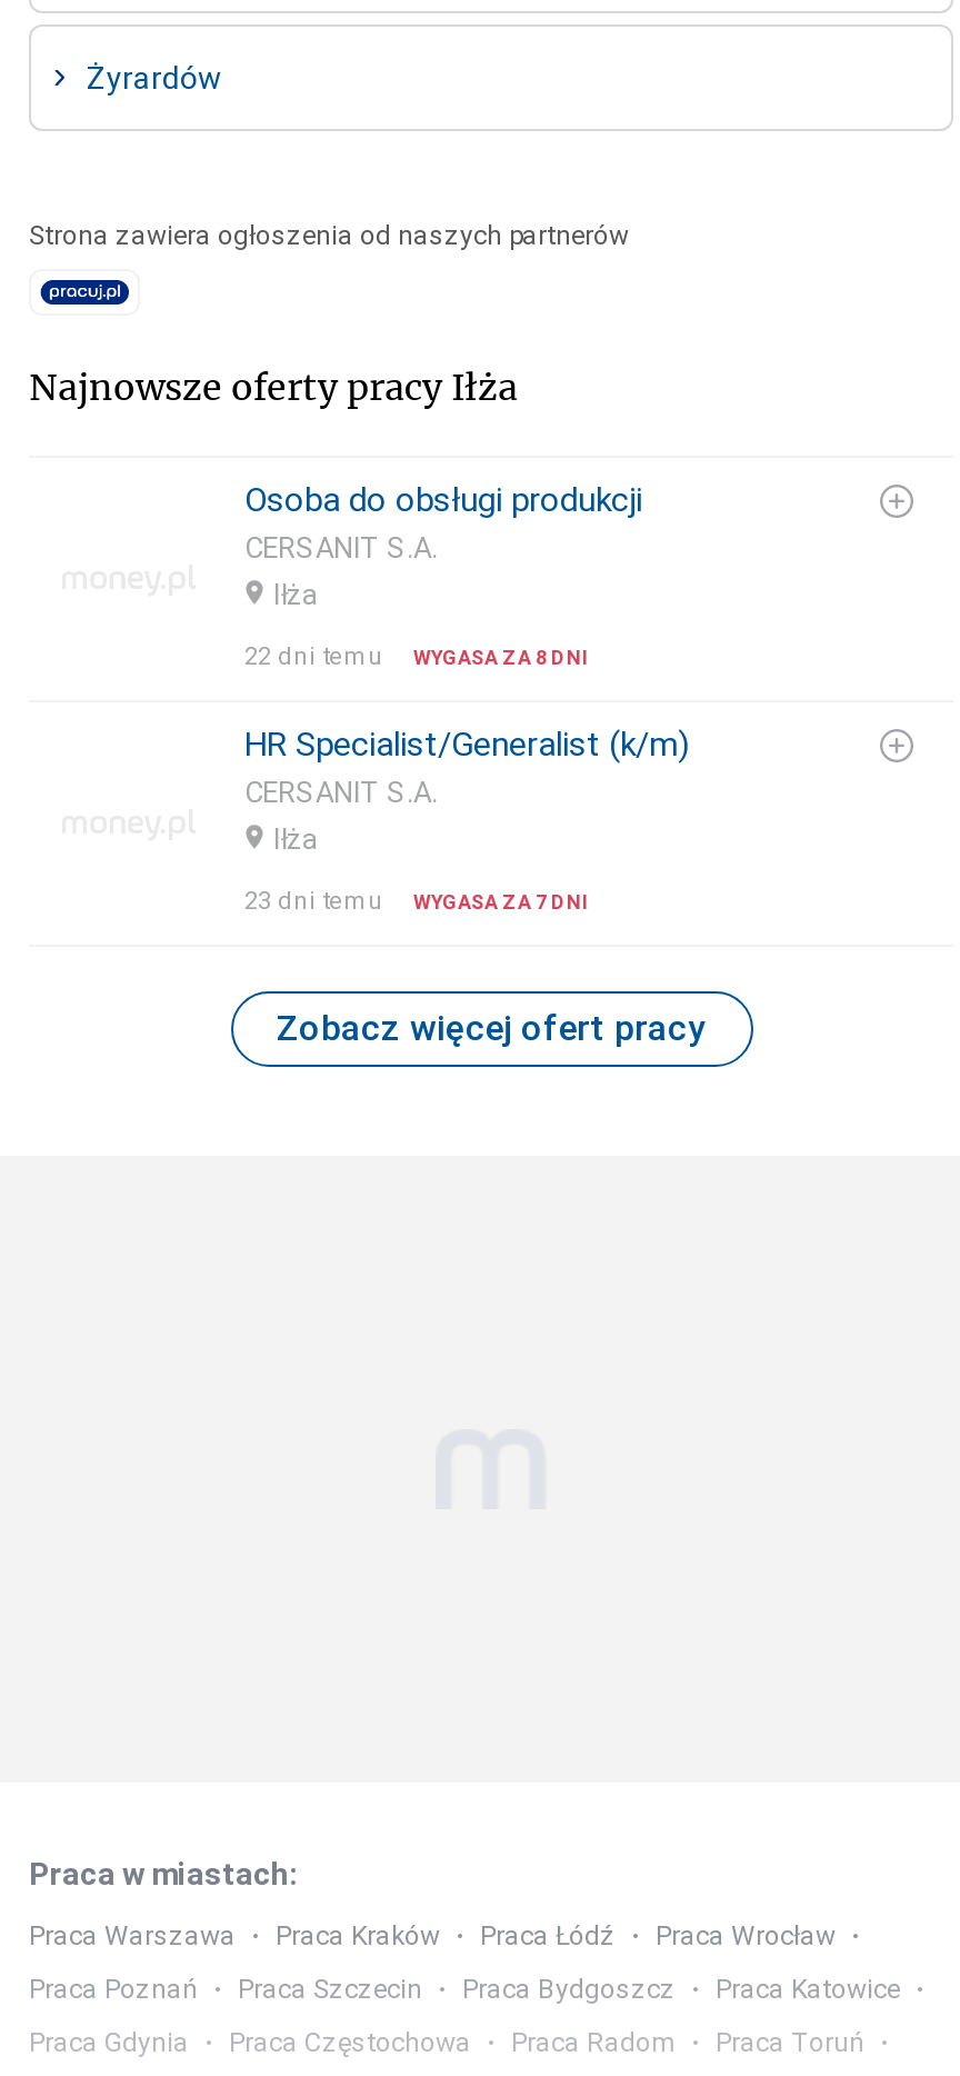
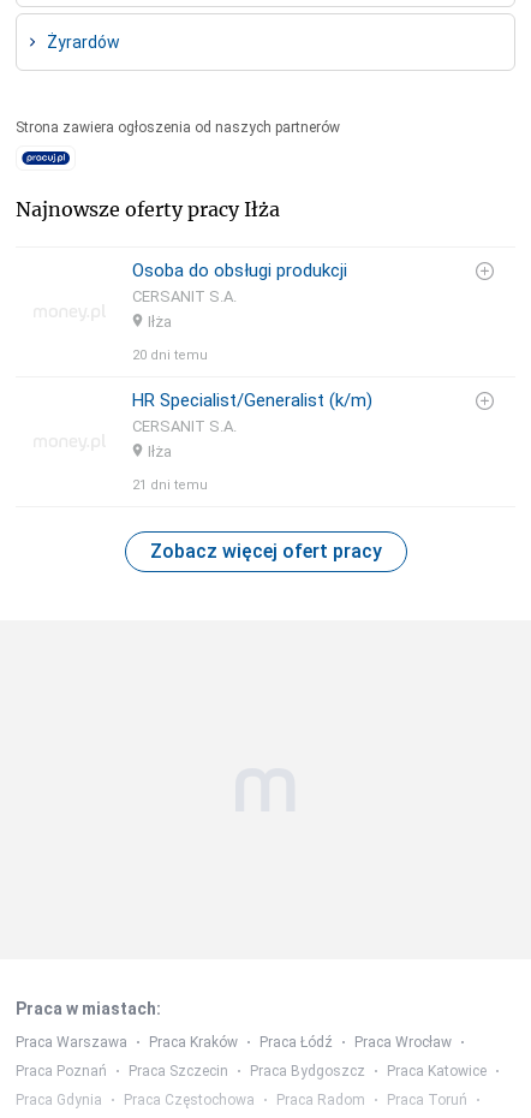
- 22 dni temu
- WYGASA ZA 8 DNI
+ 20 dni temu

- 23 dni temu
- WYGASA ZA 7 DNI
+ 21 dni temu
